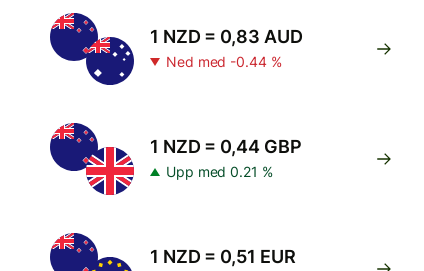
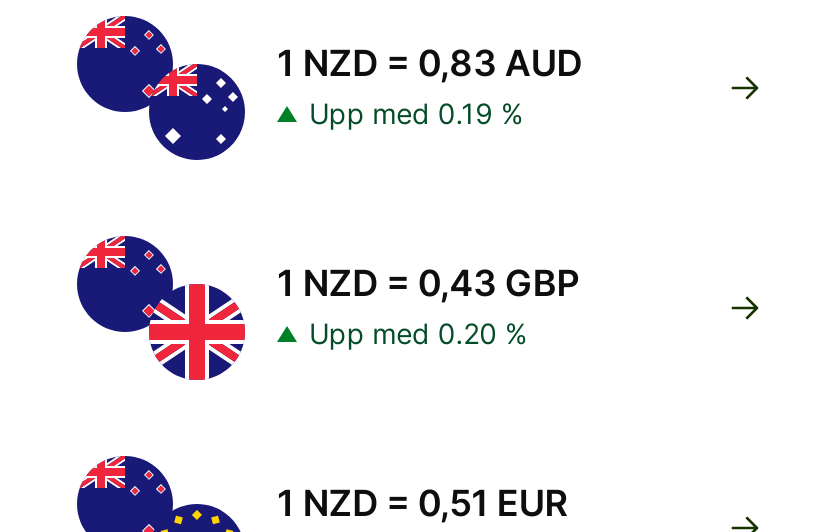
- Ned med -0.44 %
+ Upp med 0.19 %

- 1 NZD = 0,44 GBP
+ 1 NZD = 0,43 GBP

- Upp med 0.21 %
+ Upp med 0.20 %
